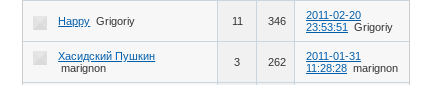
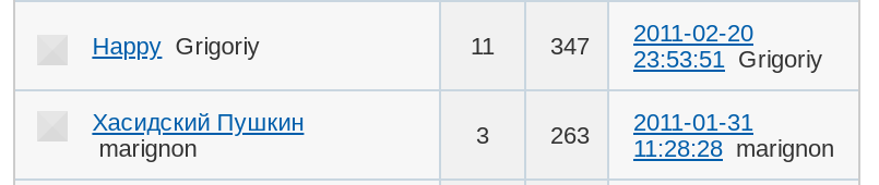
- 346 23:53:51 Grigoriy
+ 347 23:53:51 Grigoriy

- 262 2011-01-31 11:28:28 marignon
+ 263 2011-01-31 11:28:28 marignon
